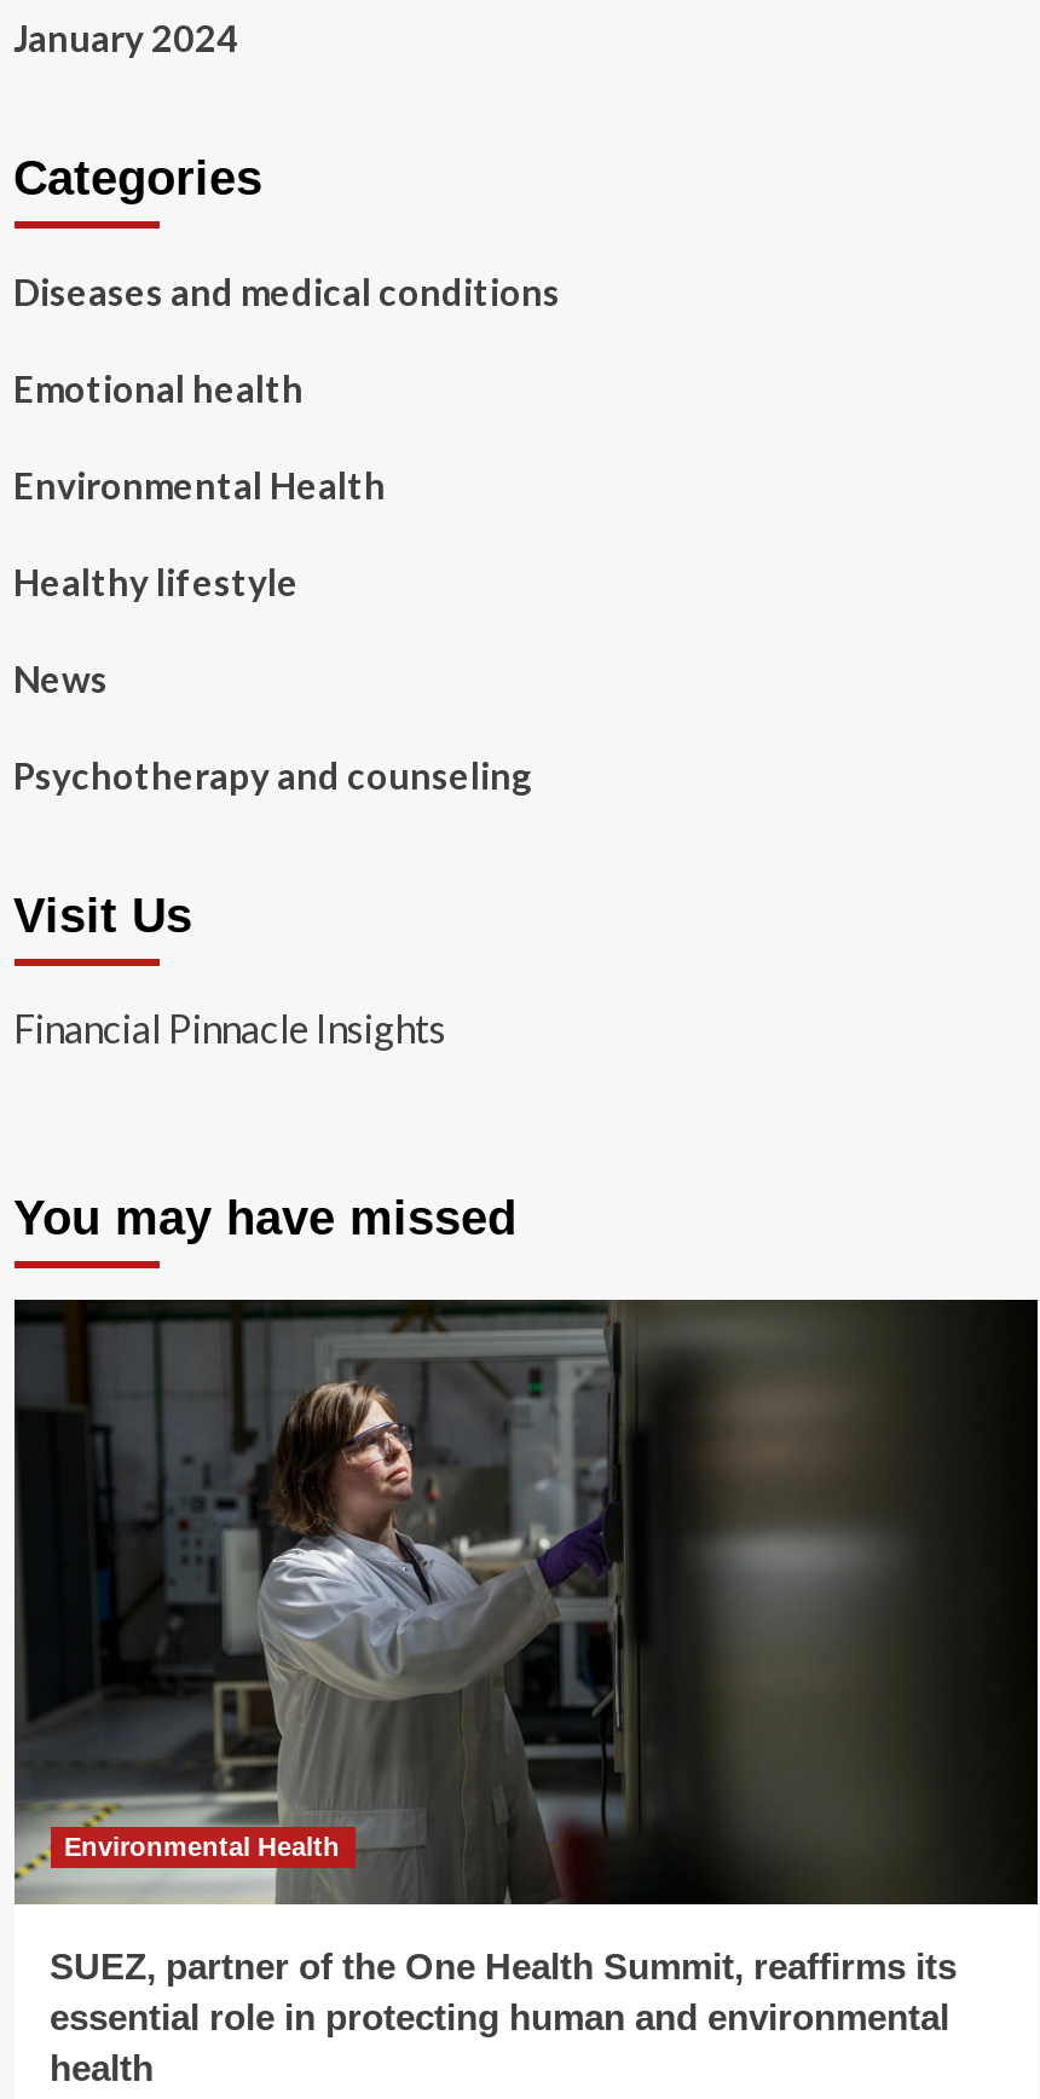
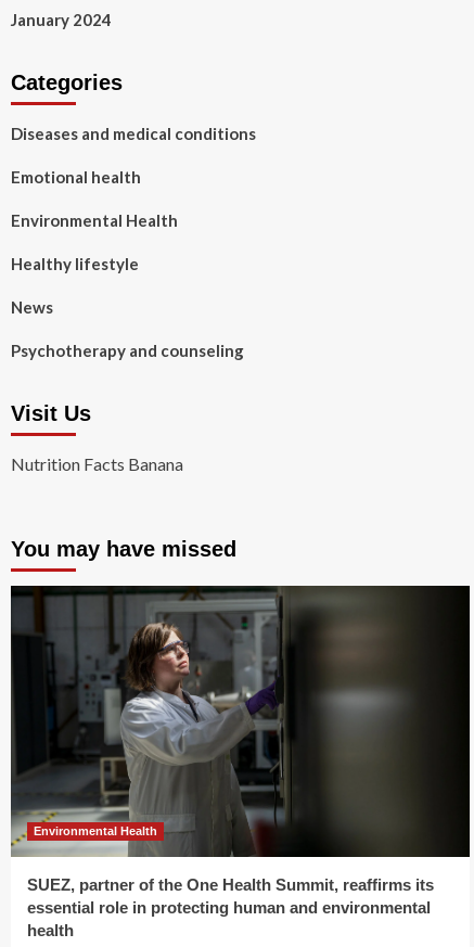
- Financial Pinnacle Insights
+ Nutrition Facts Banana
